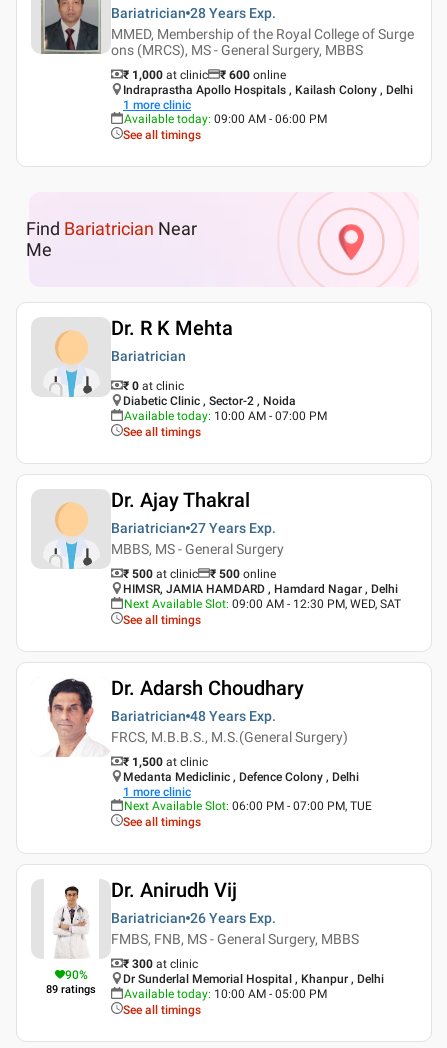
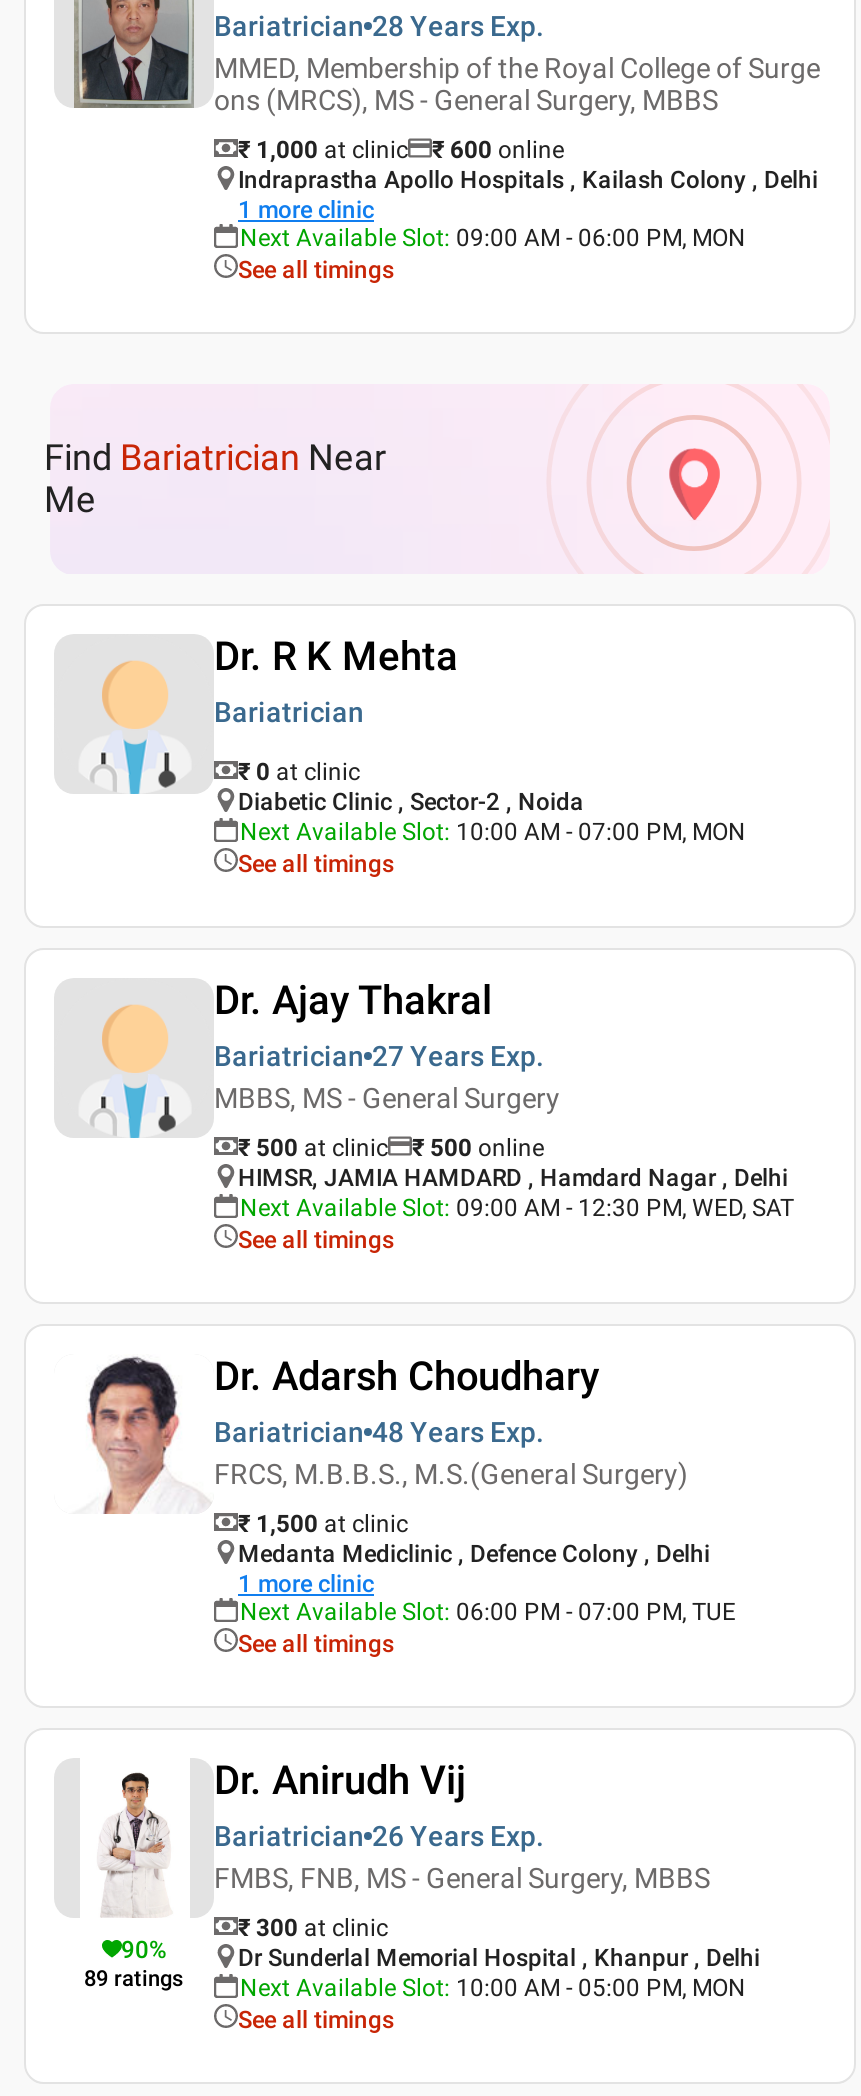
- Available today: 09:00 AM - 06:00 PM
+ Next Available Slot: 09:00 AM - 06:00 PM, MON

- Available today: 10:00 AM - 07:00 PM
+ Next Available Slot: 10:00 AM - 07:00 PM, MON

- Available today: 10:00 AM - 05:00 PM
+ Next Available Slot: 10:00 AM - 05:00 PM, MON
